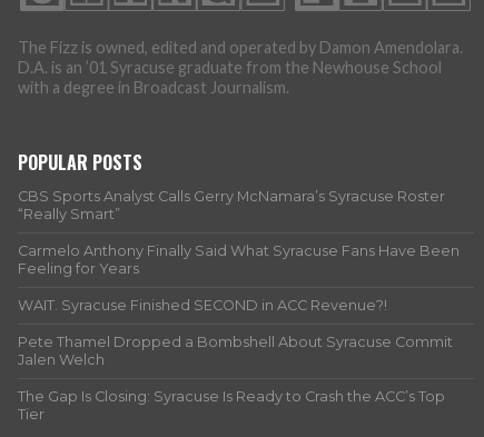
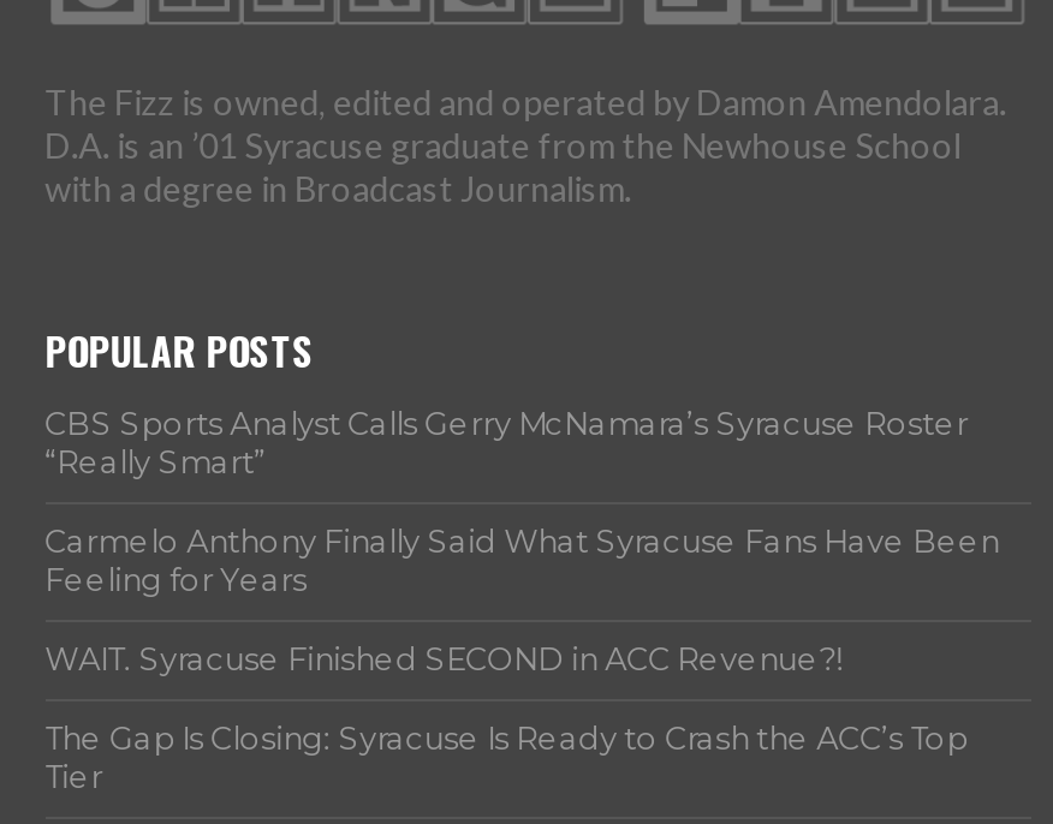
- Pete Thamel Dropped a Bombshell About Syracuse Commit
- Jalen Welch
